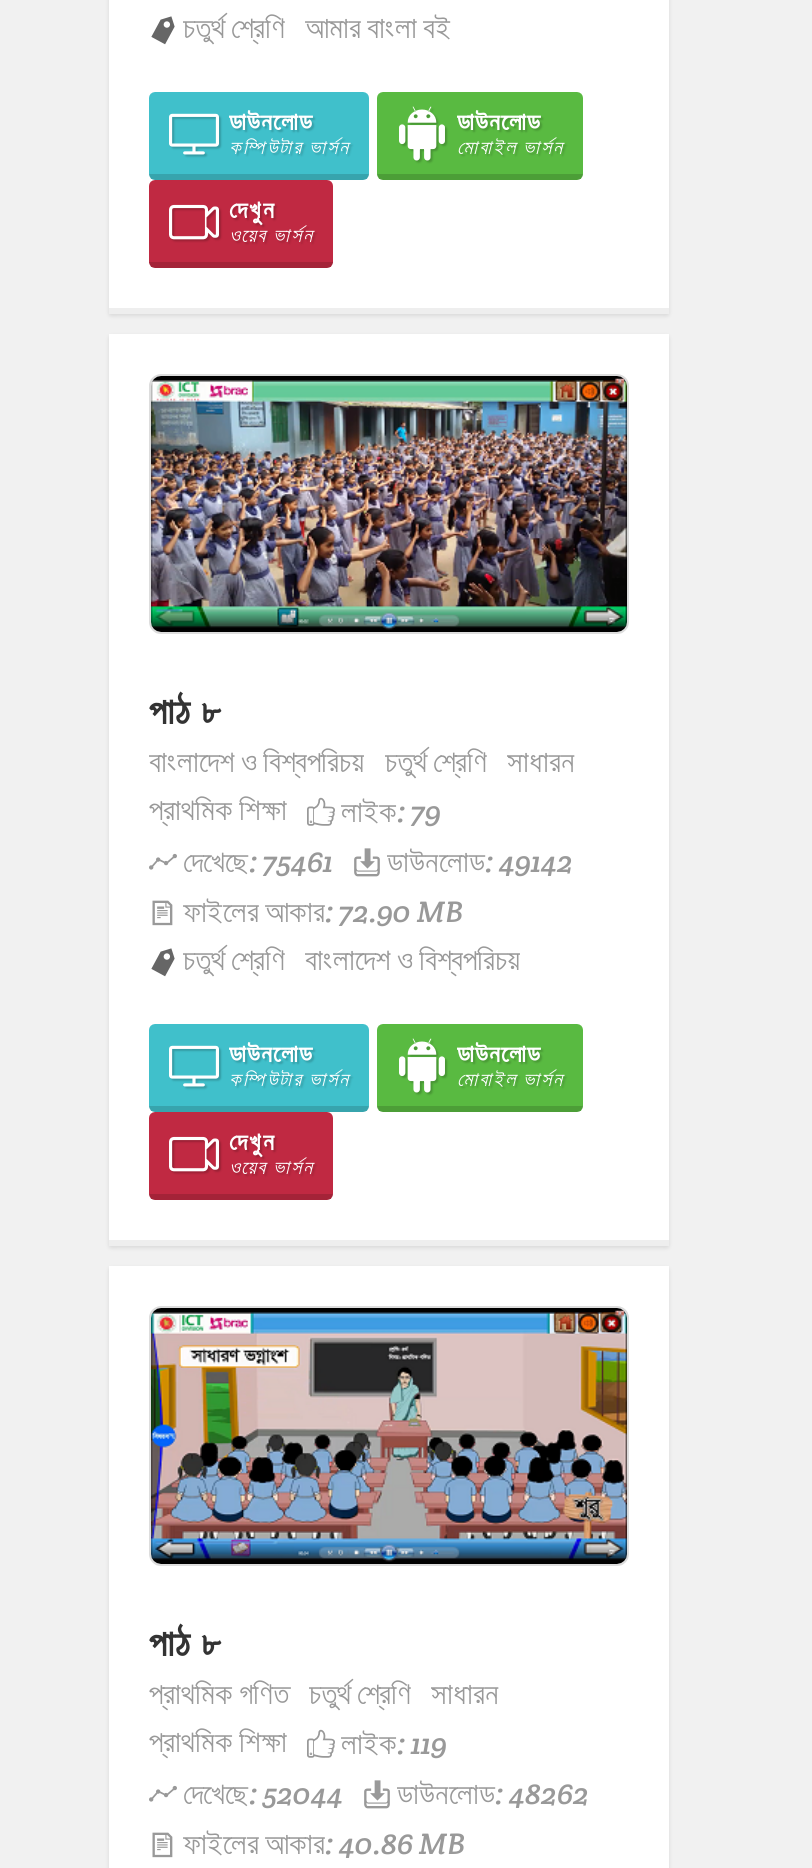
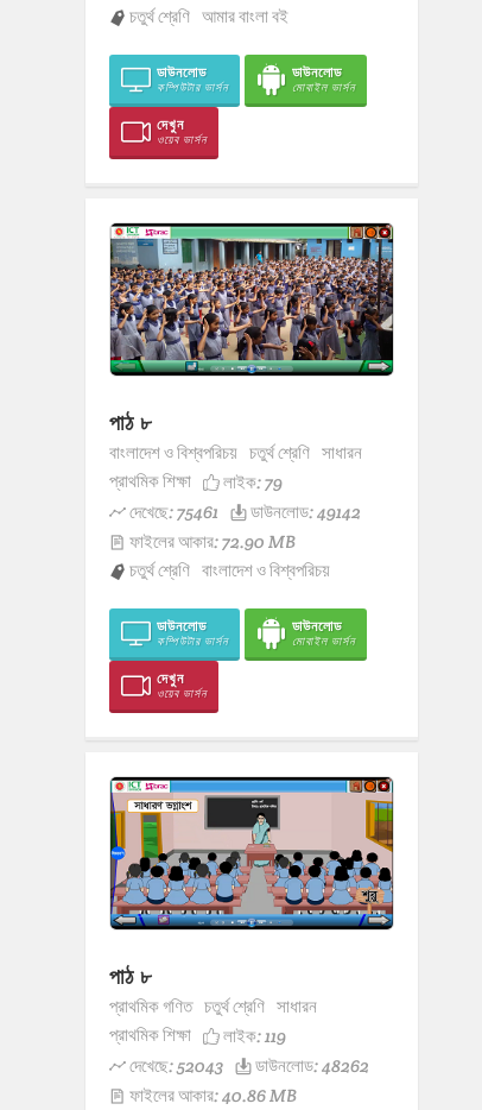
- দেখেছে: 52044 ডাউনলোড: 48262
+ দেখেছে: 52043 ডাউনলোড: 48262
